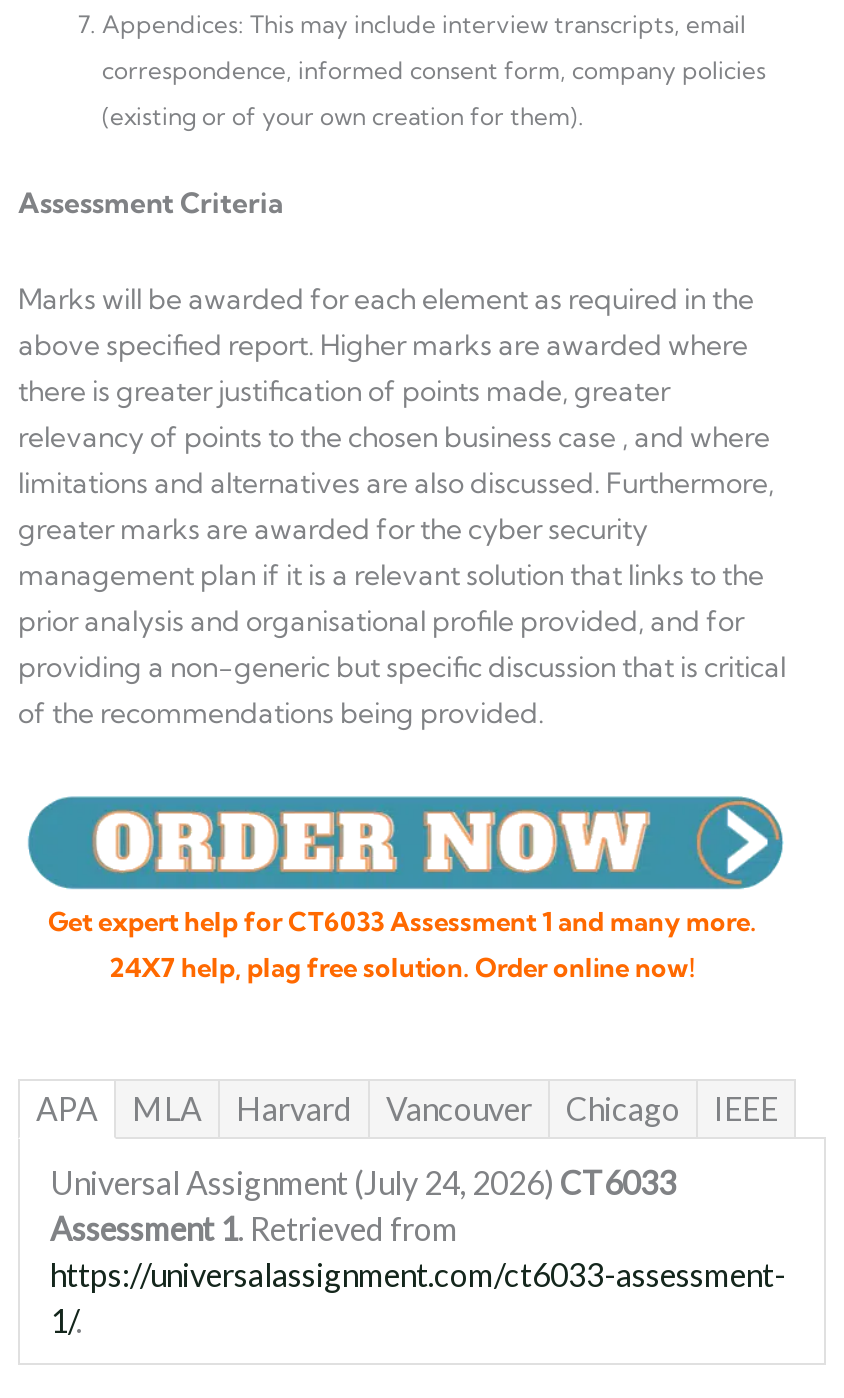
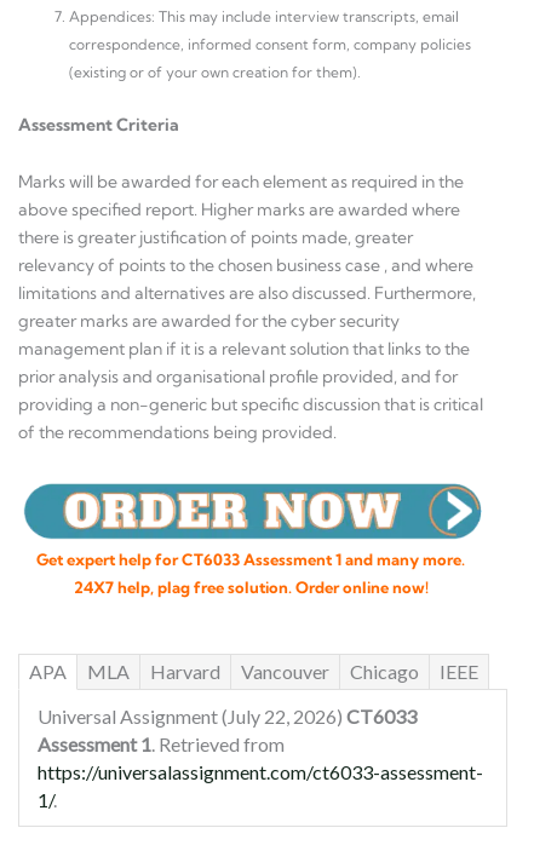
- Universal Assignment (July 24, 2026) CT6033
+ Universal Assignment (July 22, 2026) CT6033
